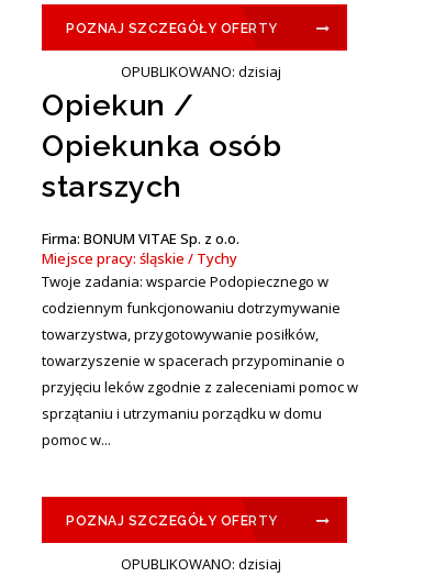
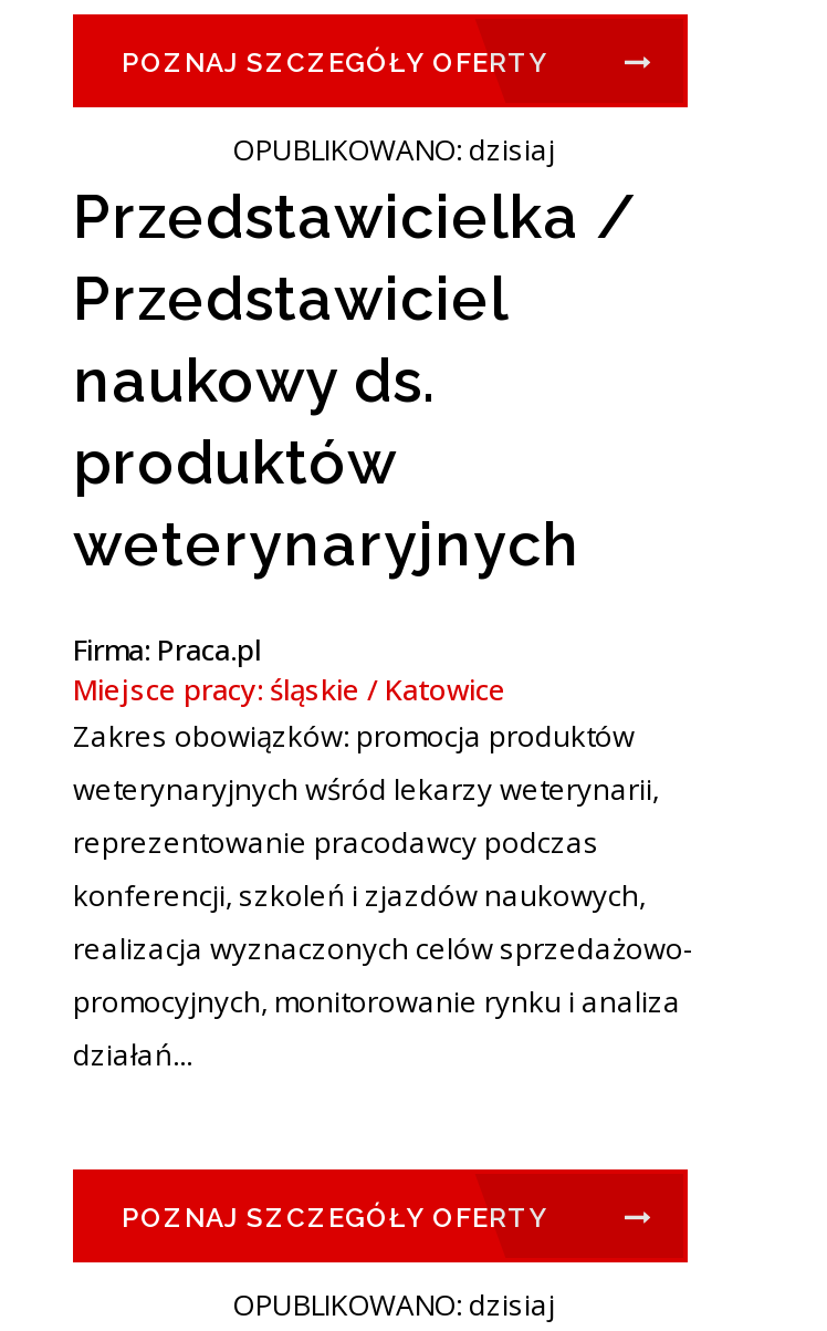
- Opiekun /
- Opiekunka osób
- starszych
+ Przedstawicielka /
+ Przedstawiciel
+ naukowy ds.
+ produktów
+ weterynaryjnych

- Firma: BONUM VITAE Sp. z o.o.
- Miejsce pracy: śląskie / Tychy
- Twoje zadania: wsparcie Podopiecznego w
- codziennym funkcjonowaniu dotrzymywanie
- towarzystwa, przygotowywanie posiłków,
- towarzyszenie w spacerach przypominanie o
- przyjęciu leków zgodnie z zaleceniami pomoc w
- sprzątaniu i utrzymaniu porządku w domu
- pomoc w...
+ Firma: Praca.pl
+ Miejsce pracy: śląskie / Katowice
+ Zakres obowiązków: promocja produktów
+ weterynaryjnych wśród lekarzy weterynarii,
+ reprezentowanie pracodawcy podczas
+ konferencji, szkoleń i zjazdów naukowych,
+ realizacja wyznaczonych celów sprzedażowo-
+ promocyjnych, monitorowanie rynku i analiza
+ działań...
